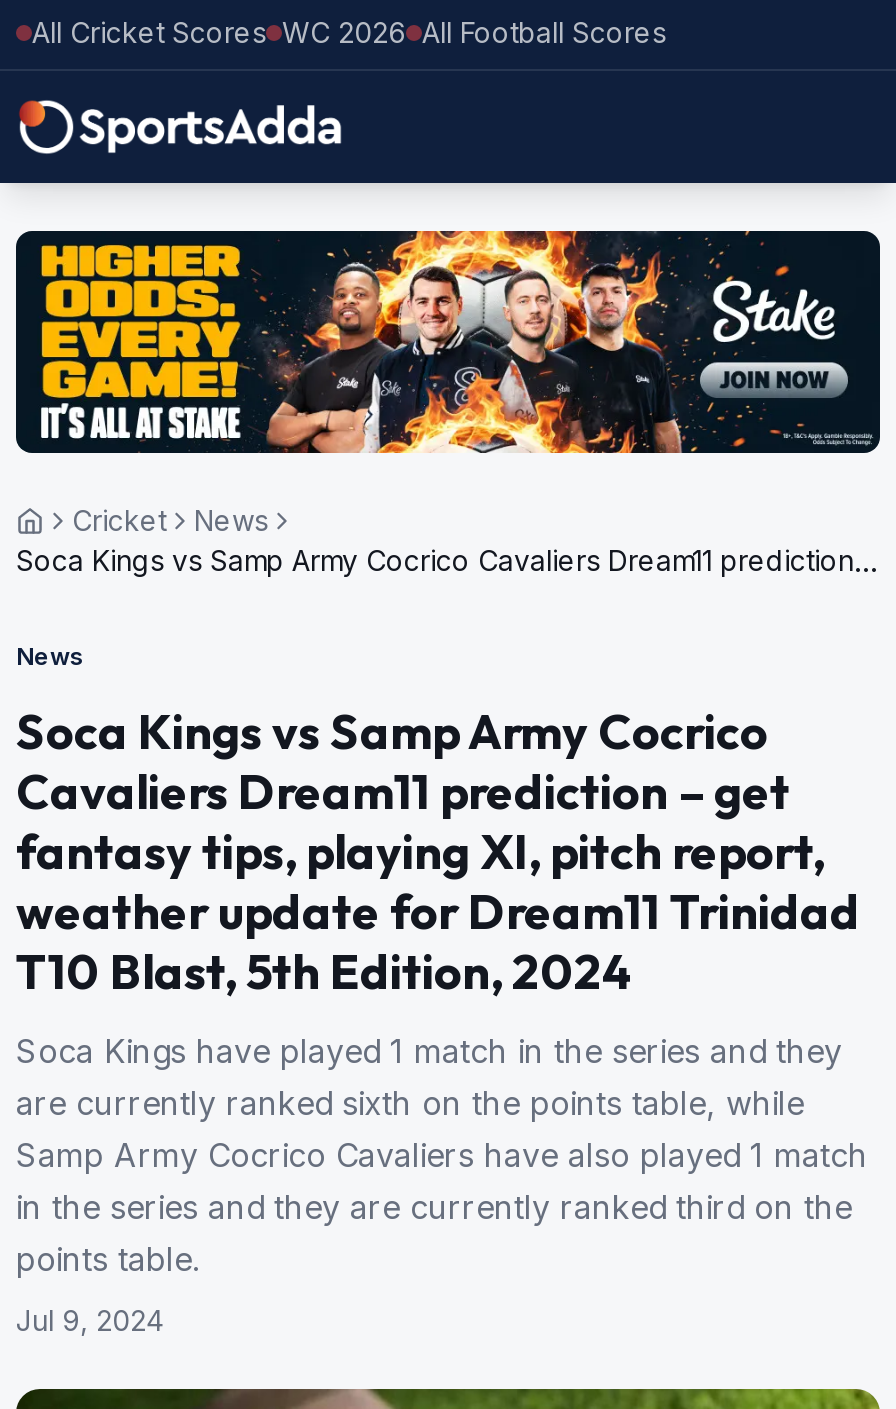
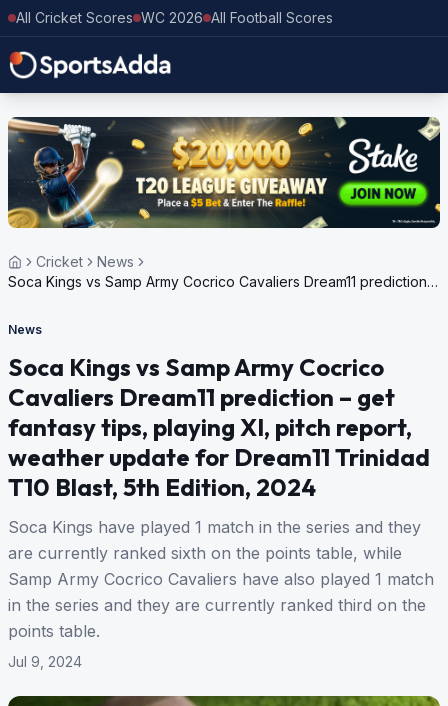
- [image]
+ [image]
